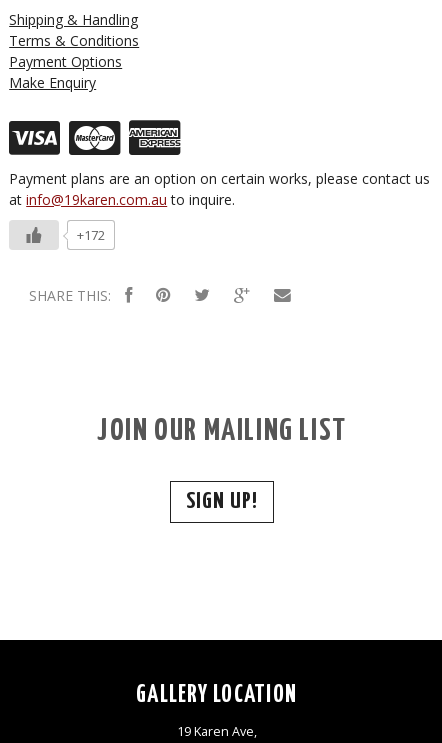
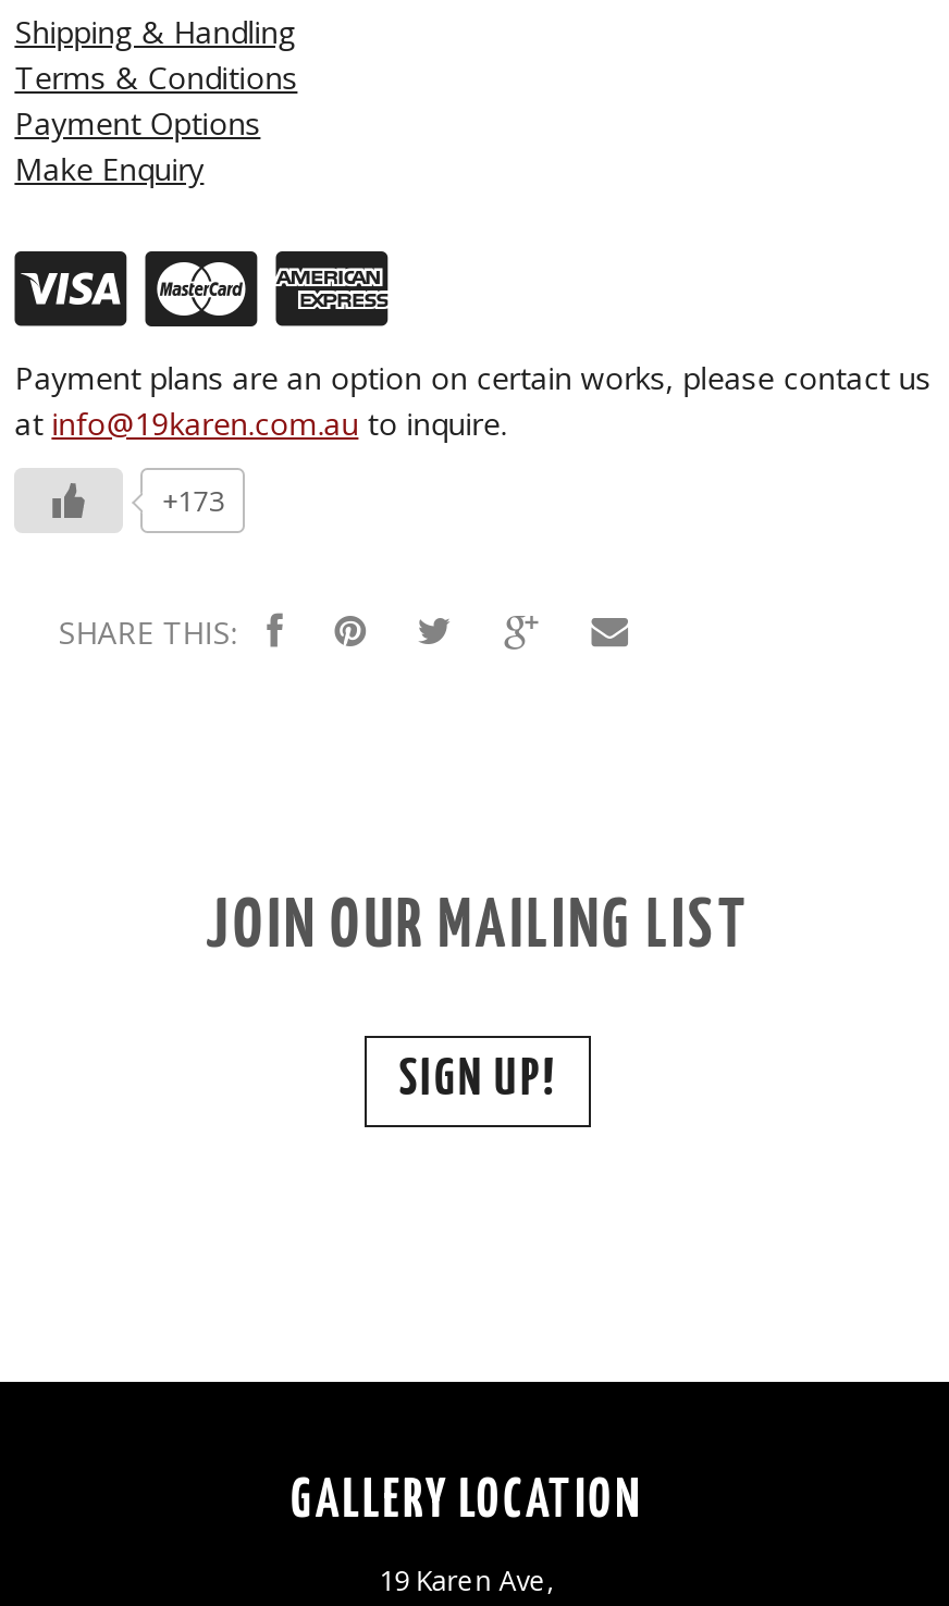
- +172
+ +173
